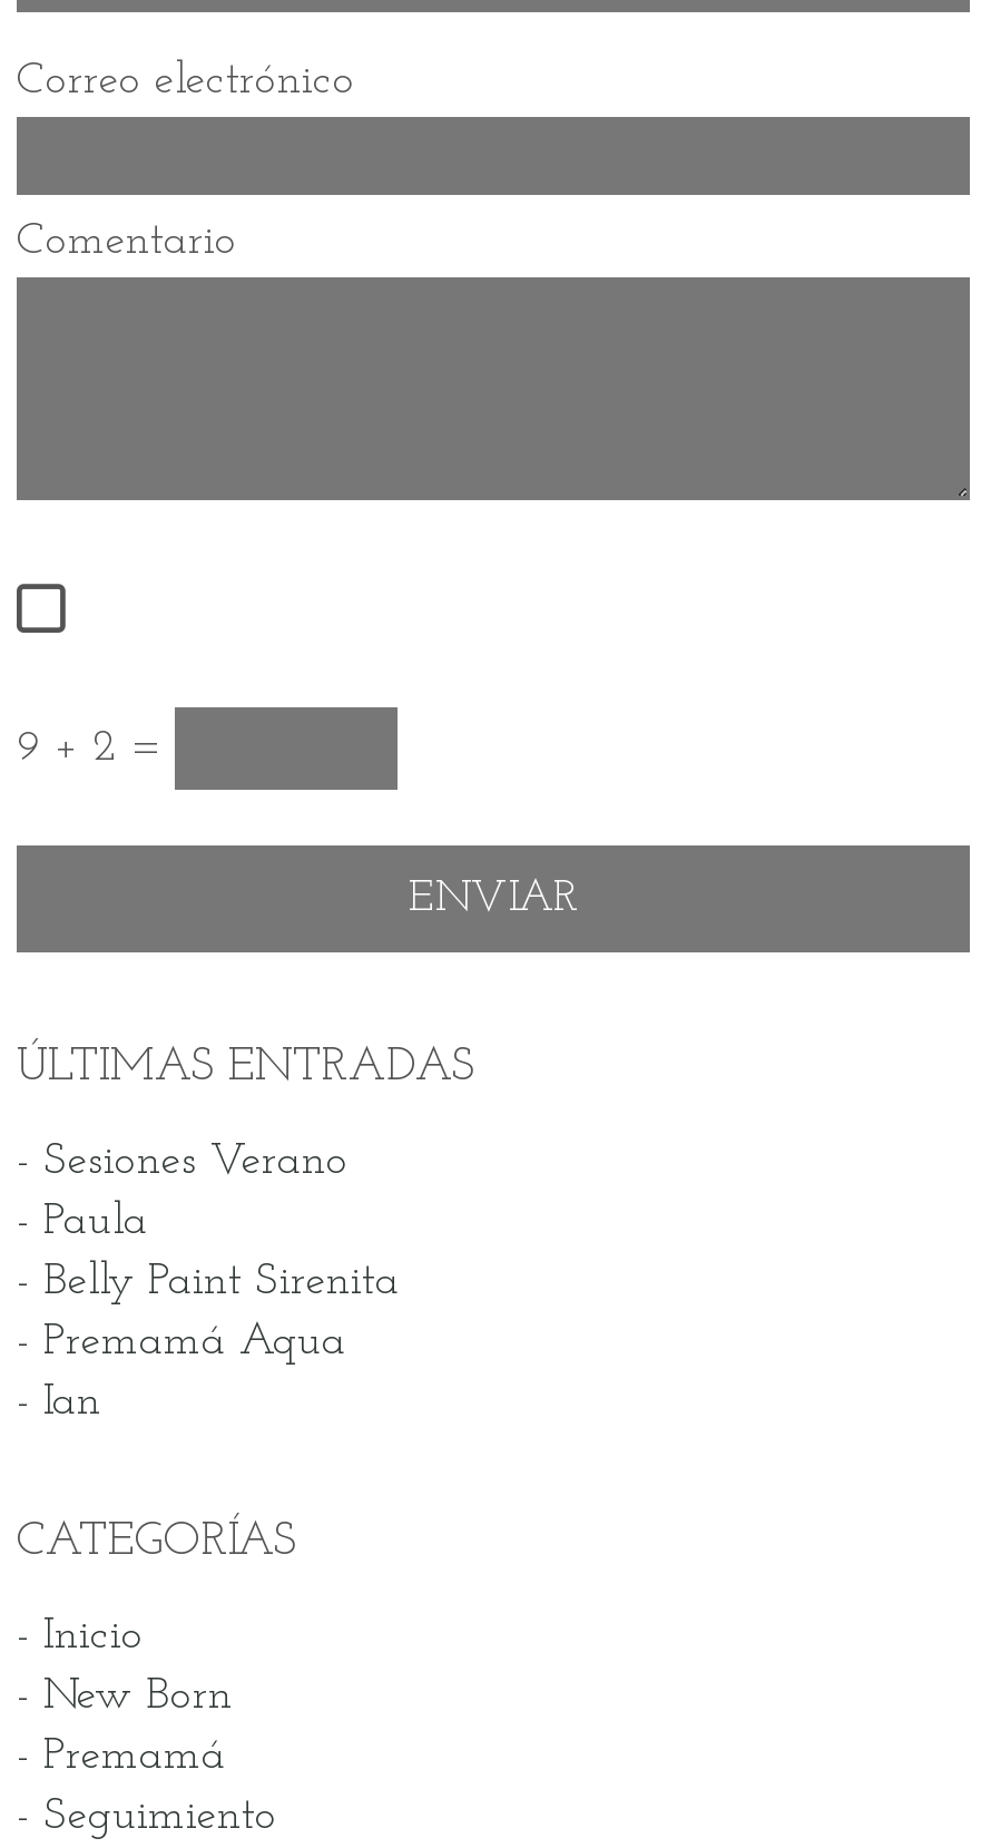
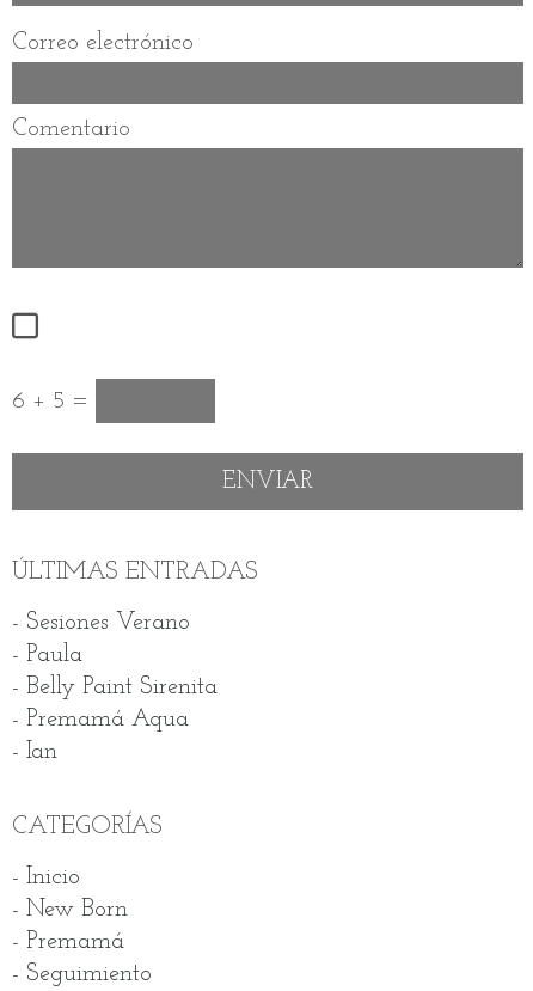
- 9 + 2 =
+ 6 + 5 =
